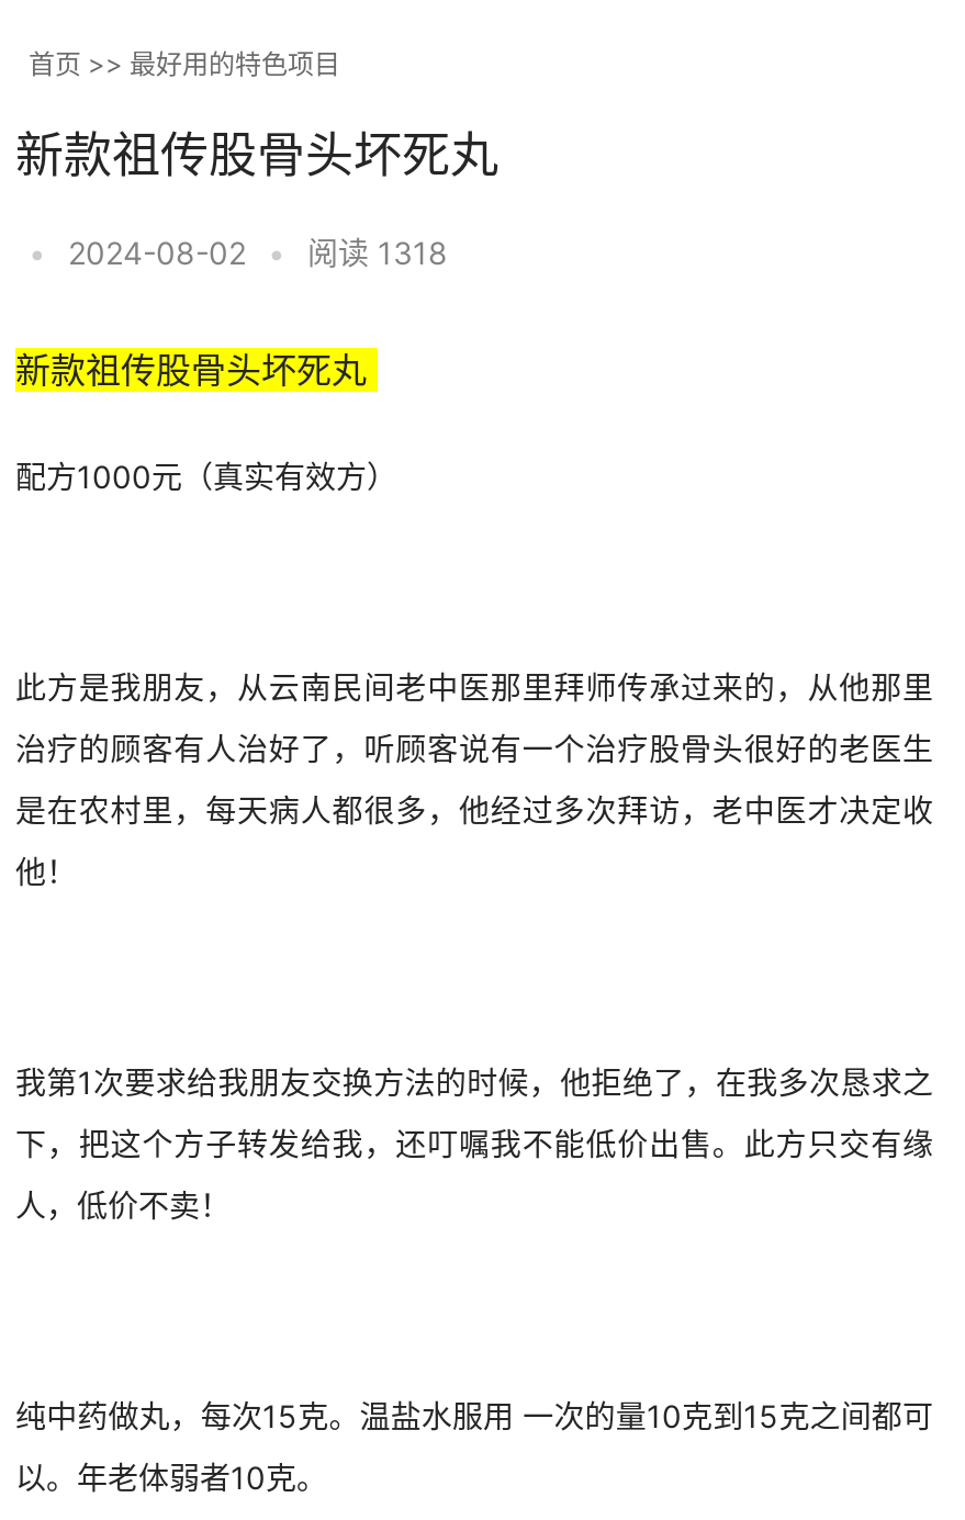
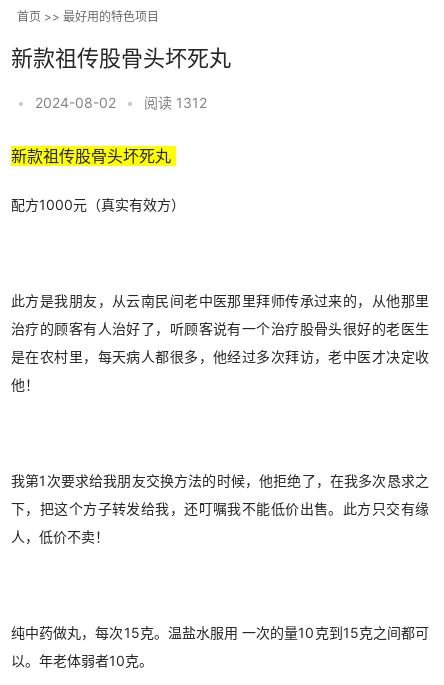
- • 2024-08-02 • 阅读 1318
+ • 2024-08-02 • 阅读 1312
